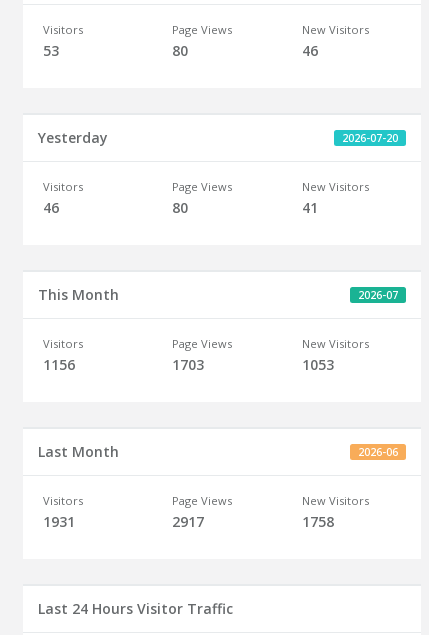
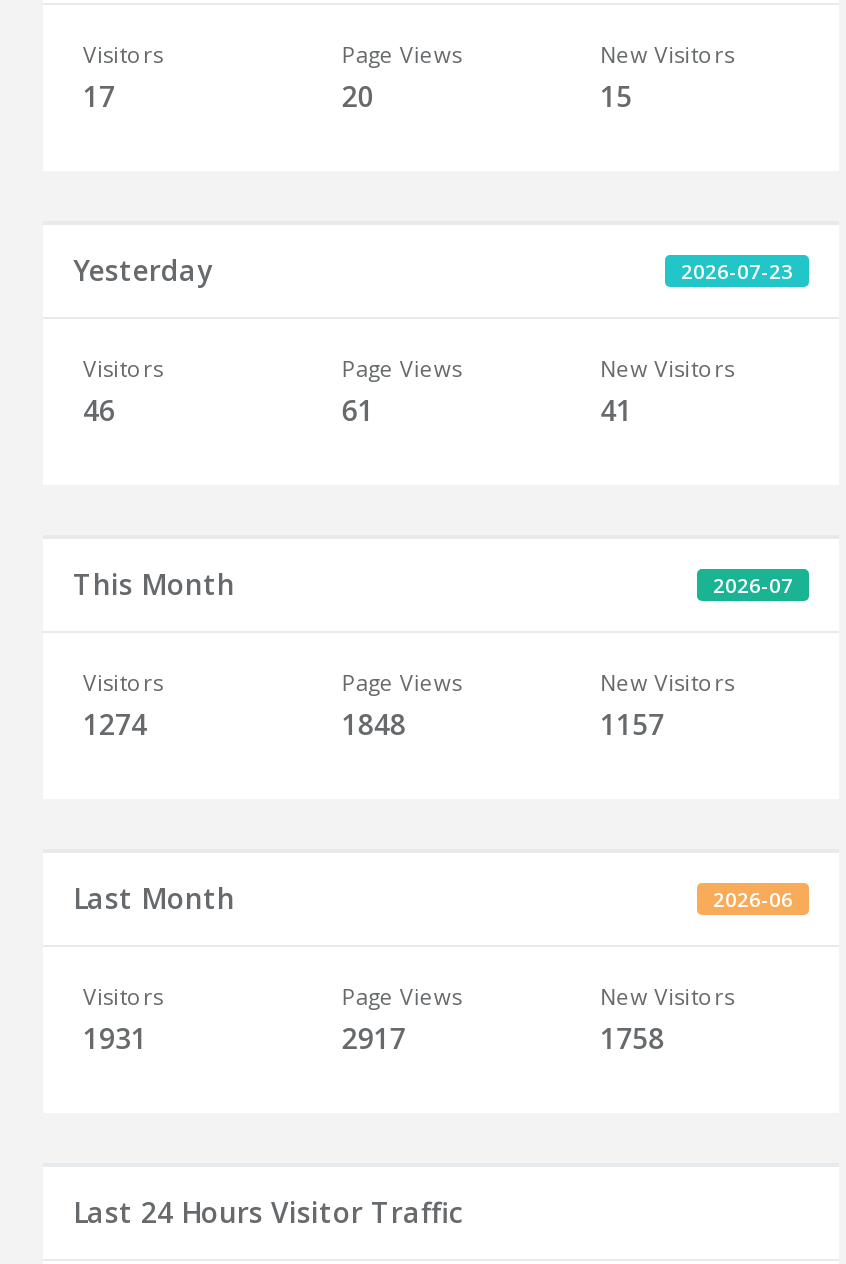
- 53
+ 17

- 80
+ 20

- 46
+ 15

- 2026-07-20
+ 2026-07-23

- 80
+ 61

- 1156
+ 1274

- 1703
+ 1848

- 1053
+ 1157
